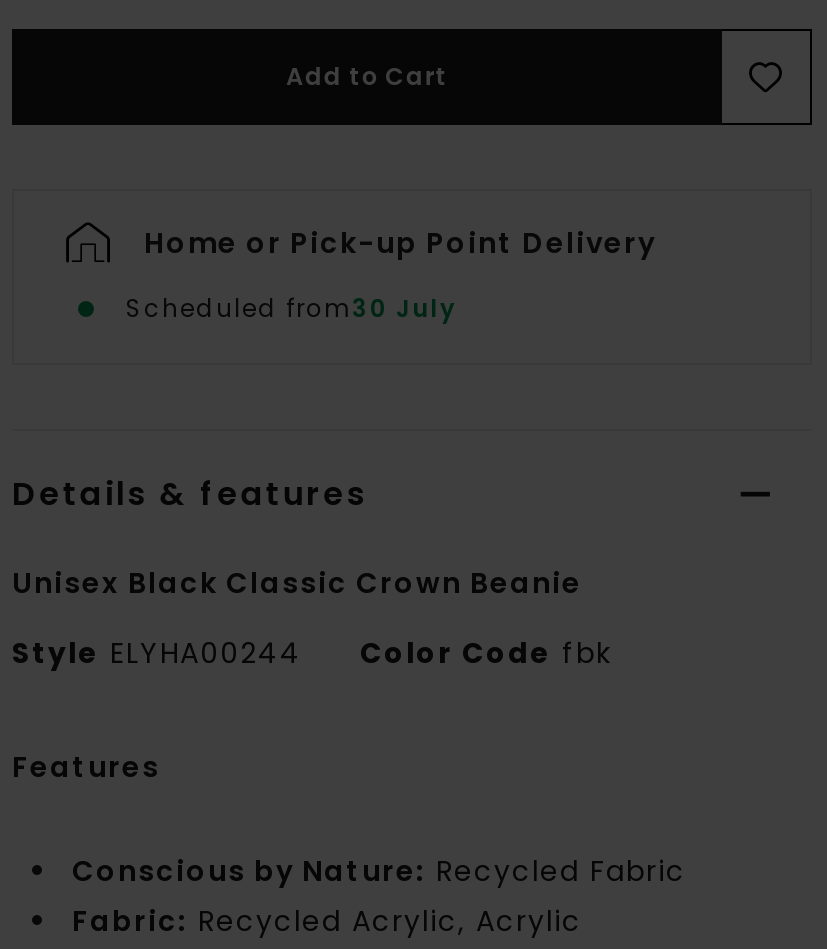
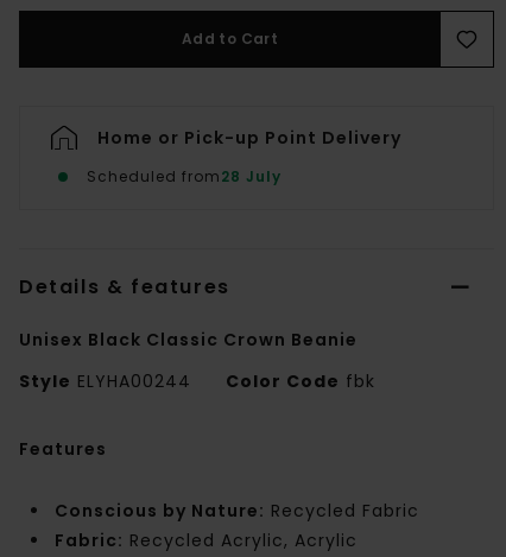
- Scheduled from30 July
+ Scheduled from28 July
